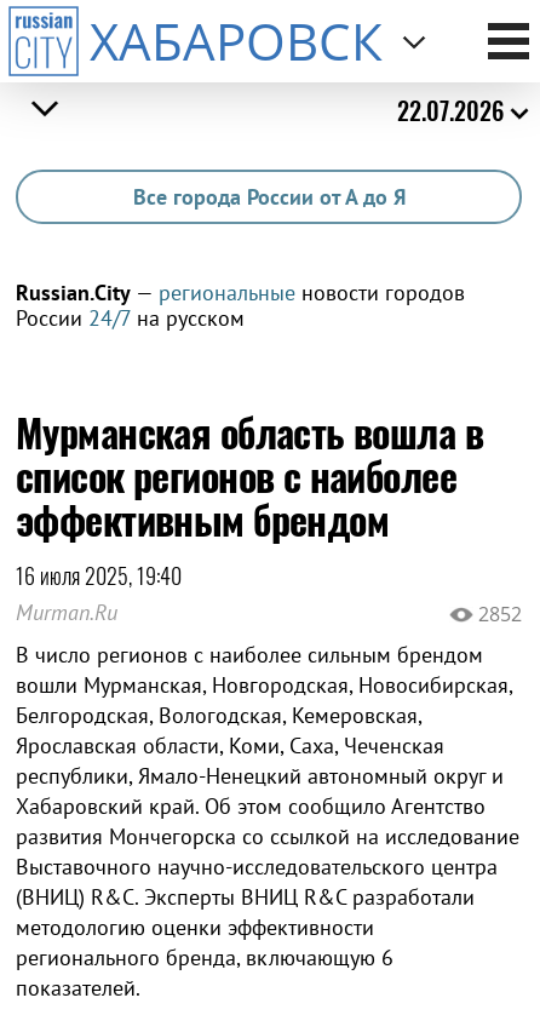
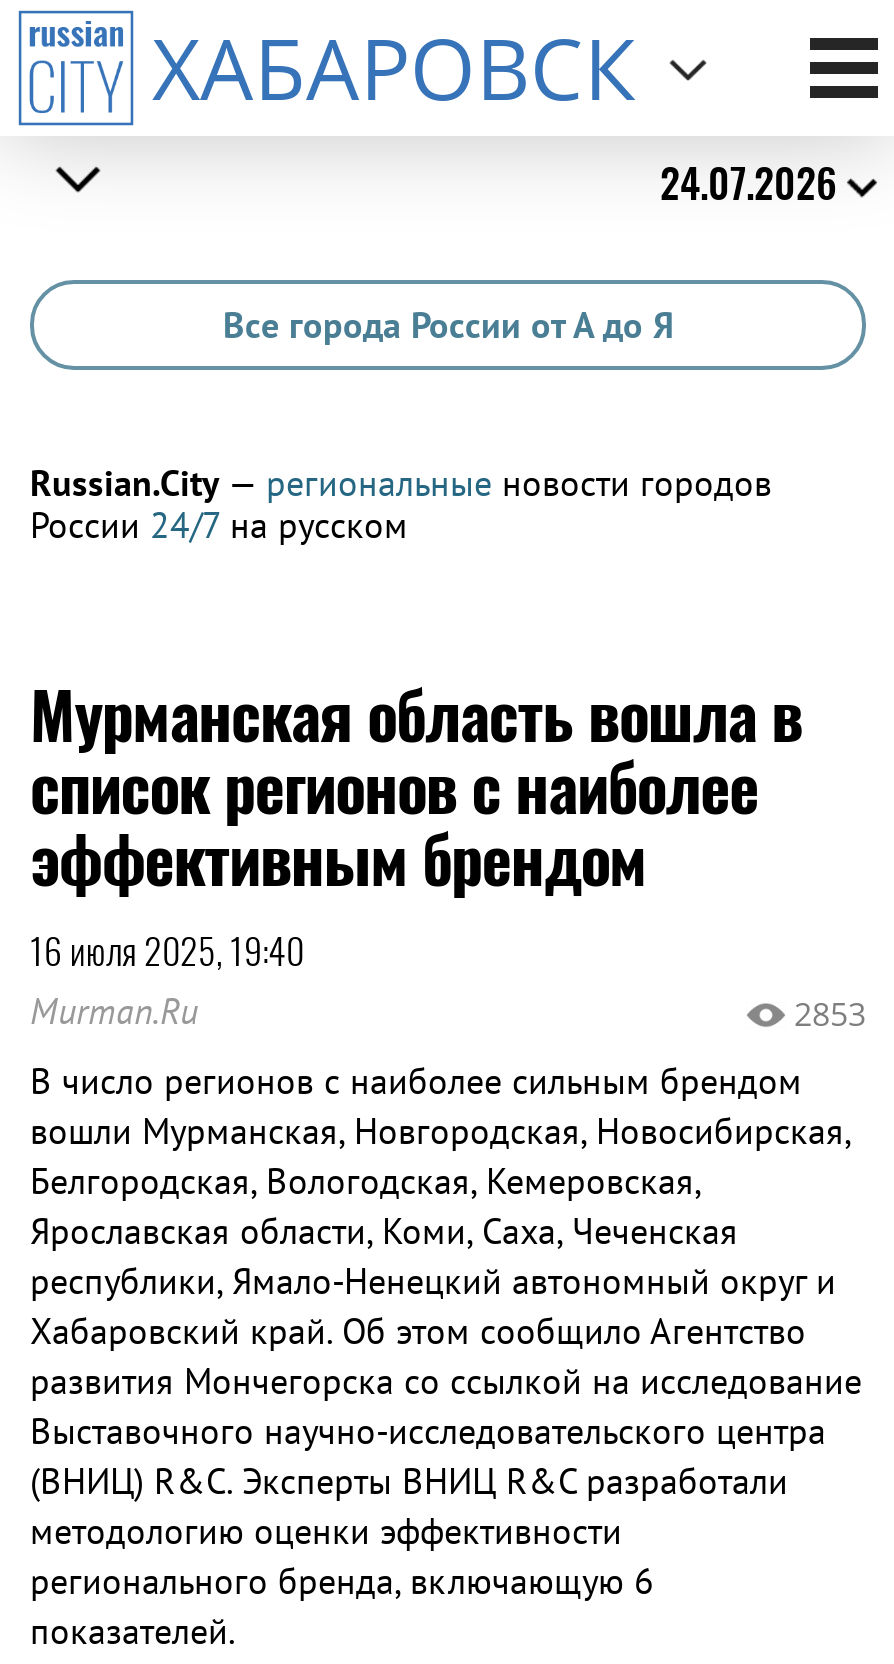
- 22.07.2026
+ 24.07.2026

- 2852
+ 2853
